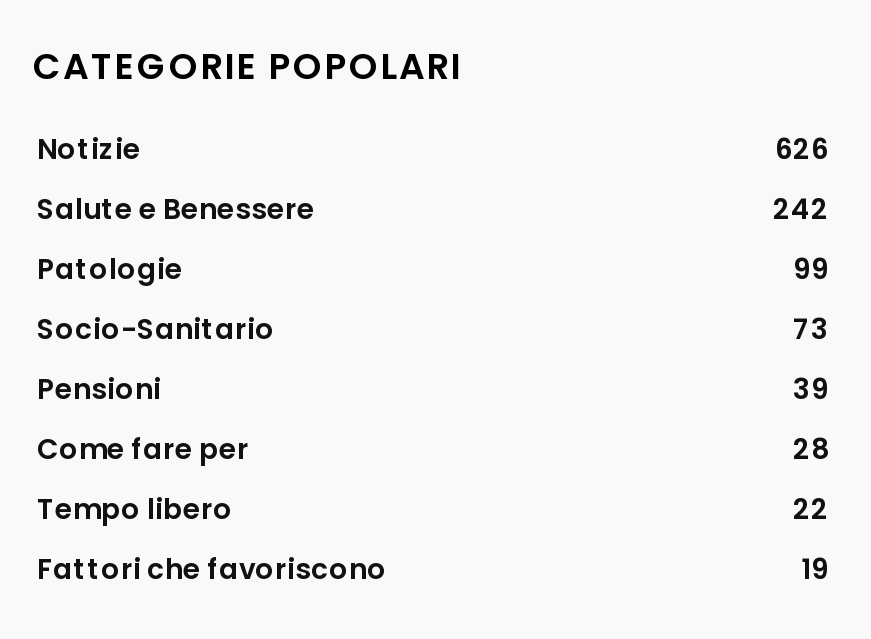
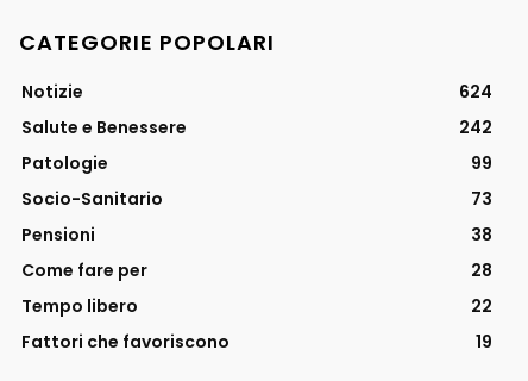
- 626
+ 624

- 39
+ 38
